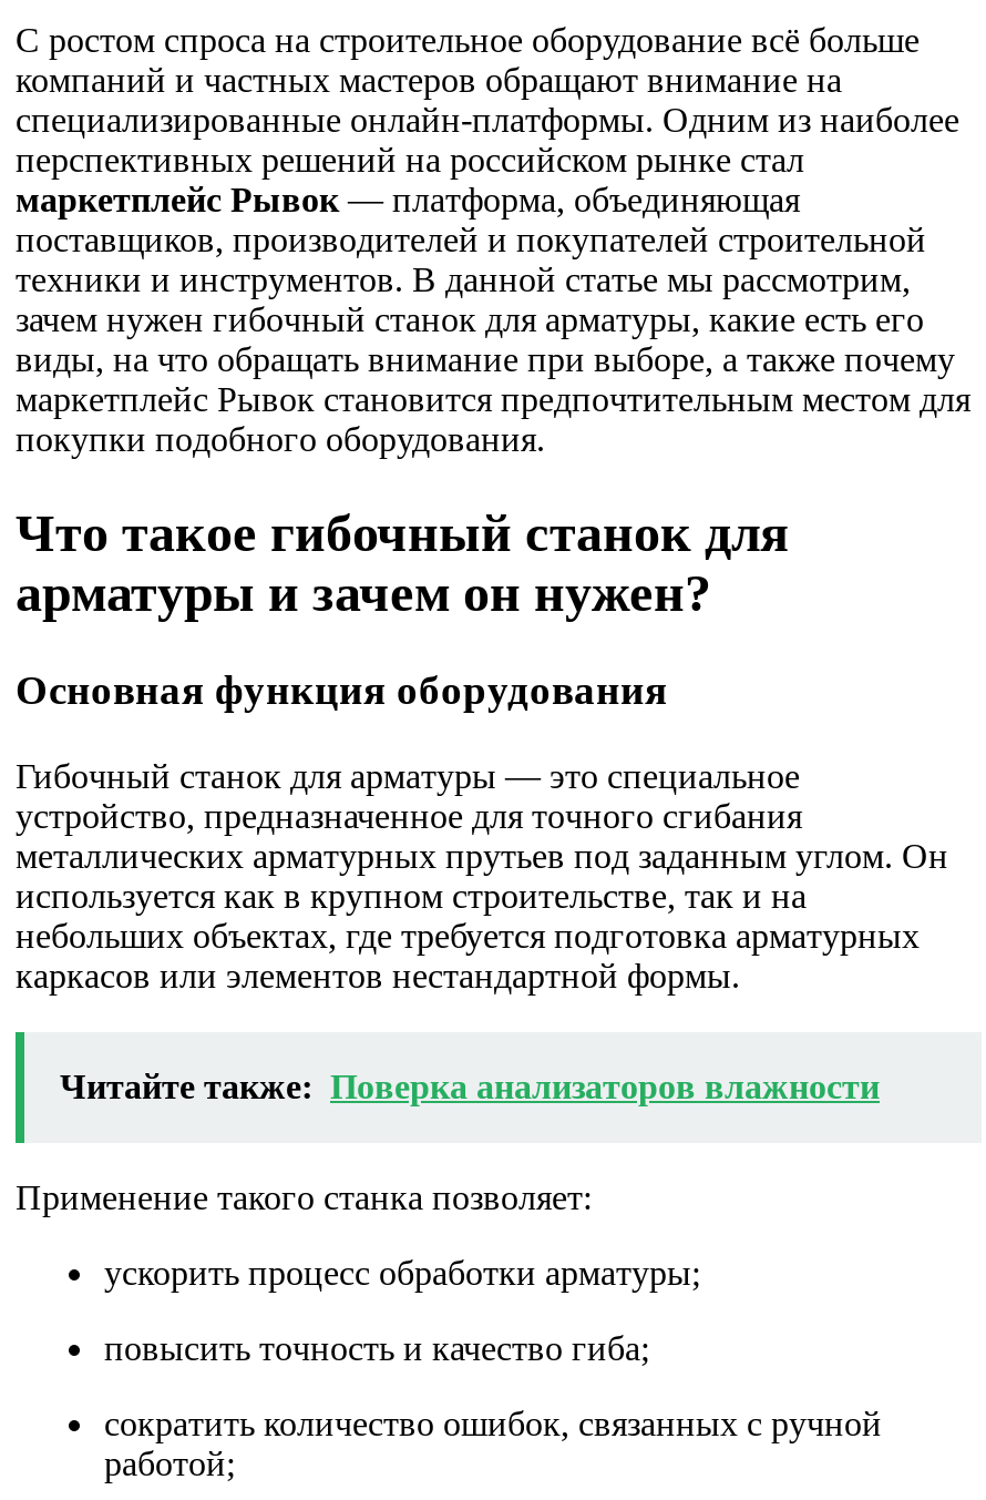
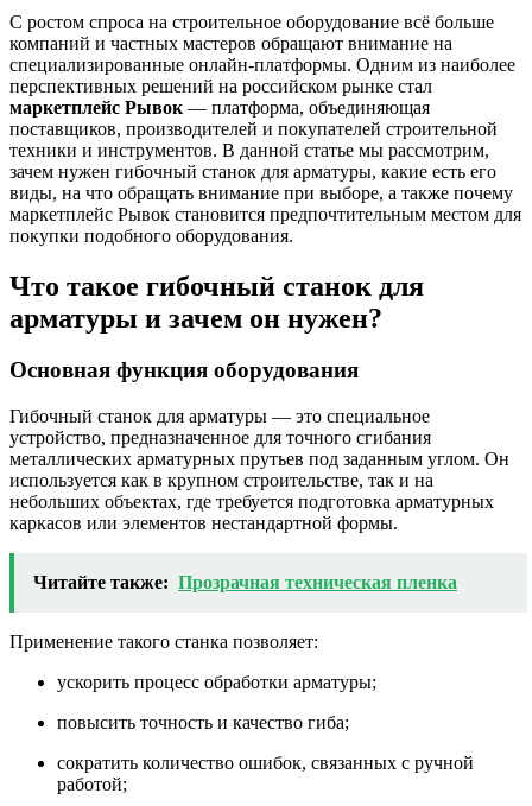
- Читайте также: Поверка анализаторов влажности
+ Читайте также: Прозрачная техническая пленка
